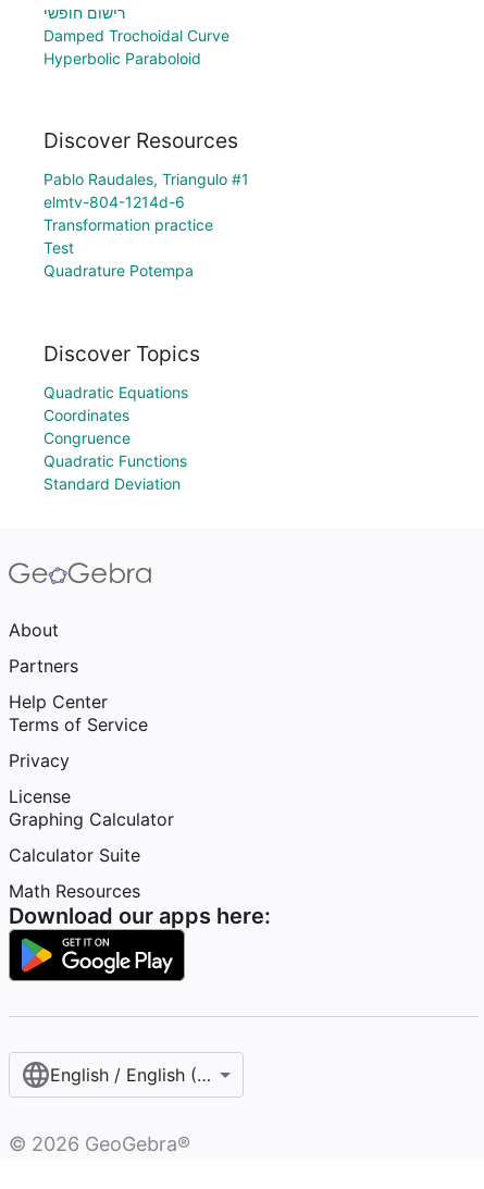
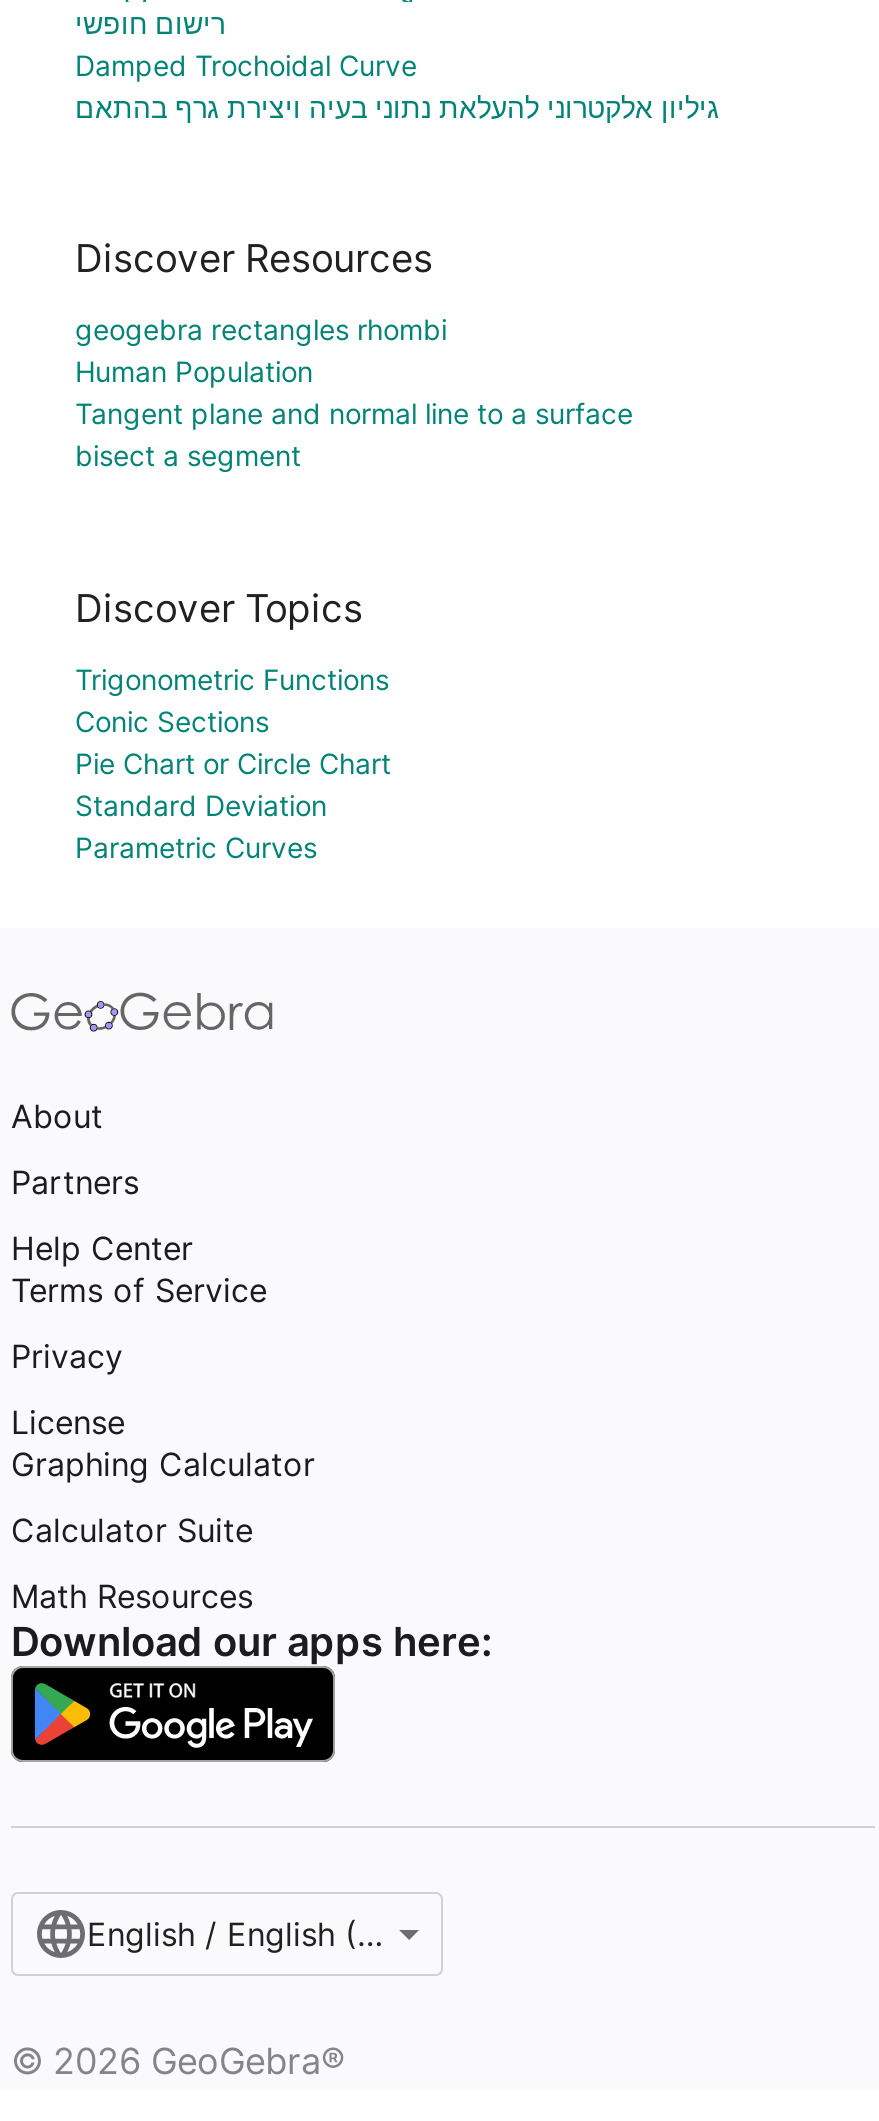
- Hyperbolic Paraboloid
+ גיליון אלקטרוני להעלאת נתוני בעיה ויצירת גרף בהתאם

- Pablo Raudales, Triangulo #1
- elmtv-804-1214d-6
- Transformation practice
- Test
- Quadrature Potempa
+ geogebra rectangles rhombi
+ Human Population
+ Tangent plane and normal line to a surface
+ bisect a segment

- Quadratic Equations
- Coordinates
- Congruence
- Quadratic Functions
+ Trigonometric Functions
+ Conic Sections
+ Pie Chart or Circle Chart

moved up: Standard Deviation

+ Parametric Curves
